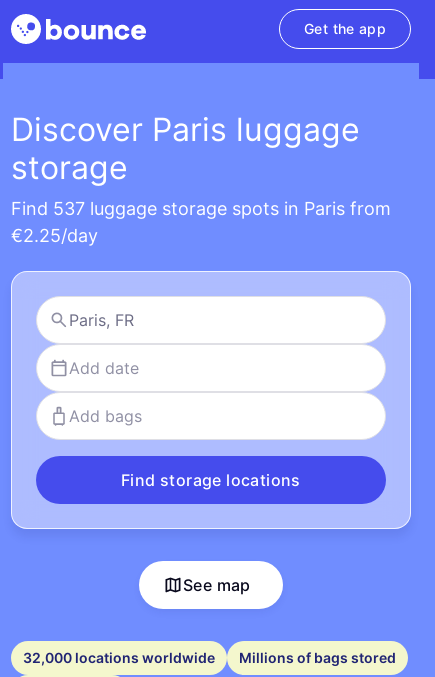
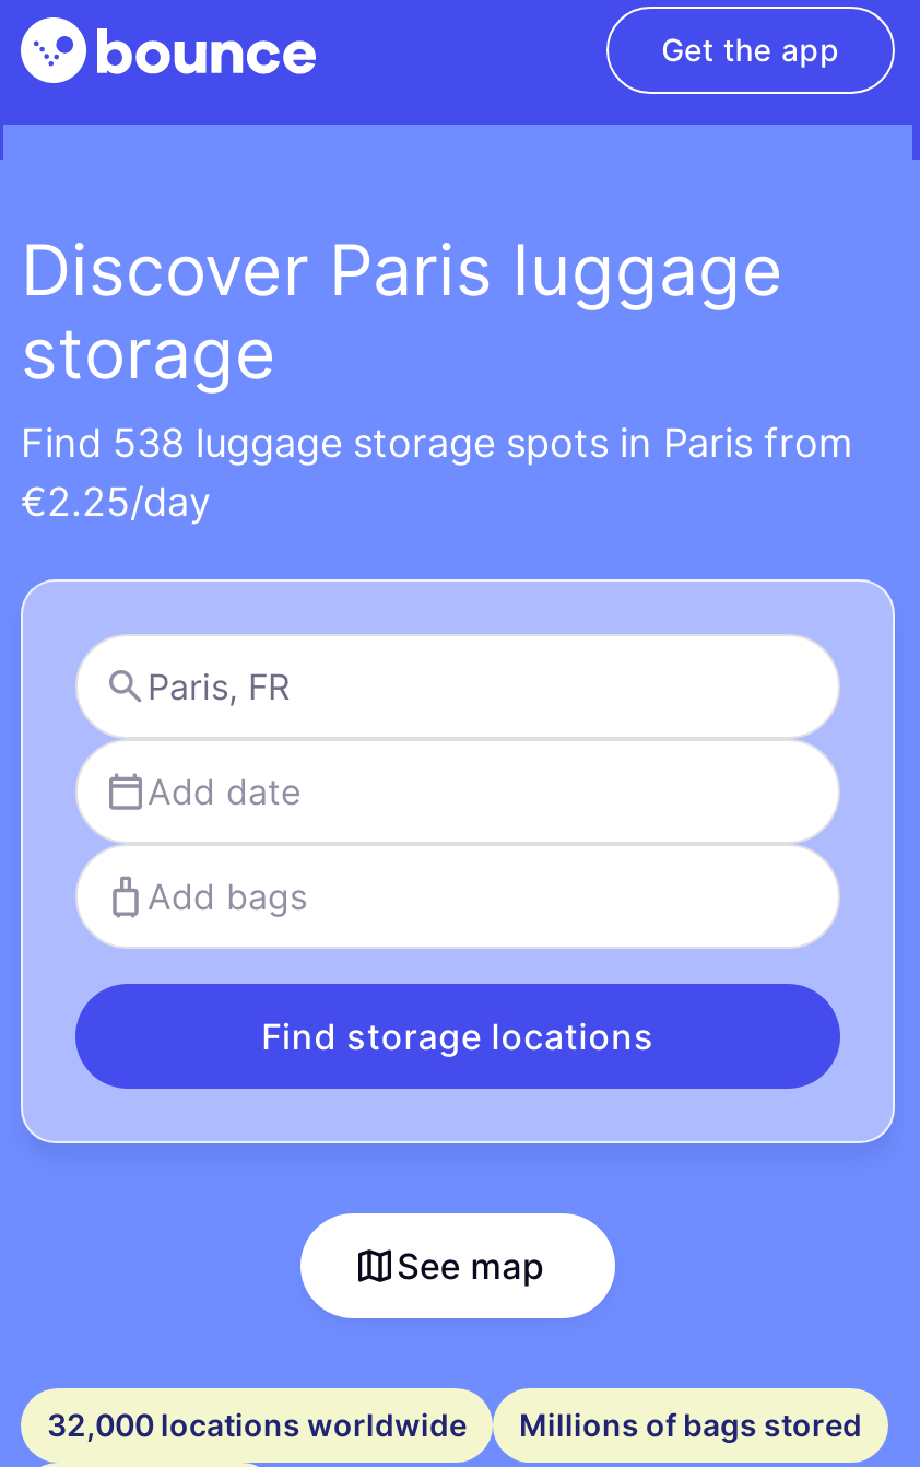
- Find 537 luggage storage spots in Paris from
+ Find 538 luggage storage spots in Paris from
